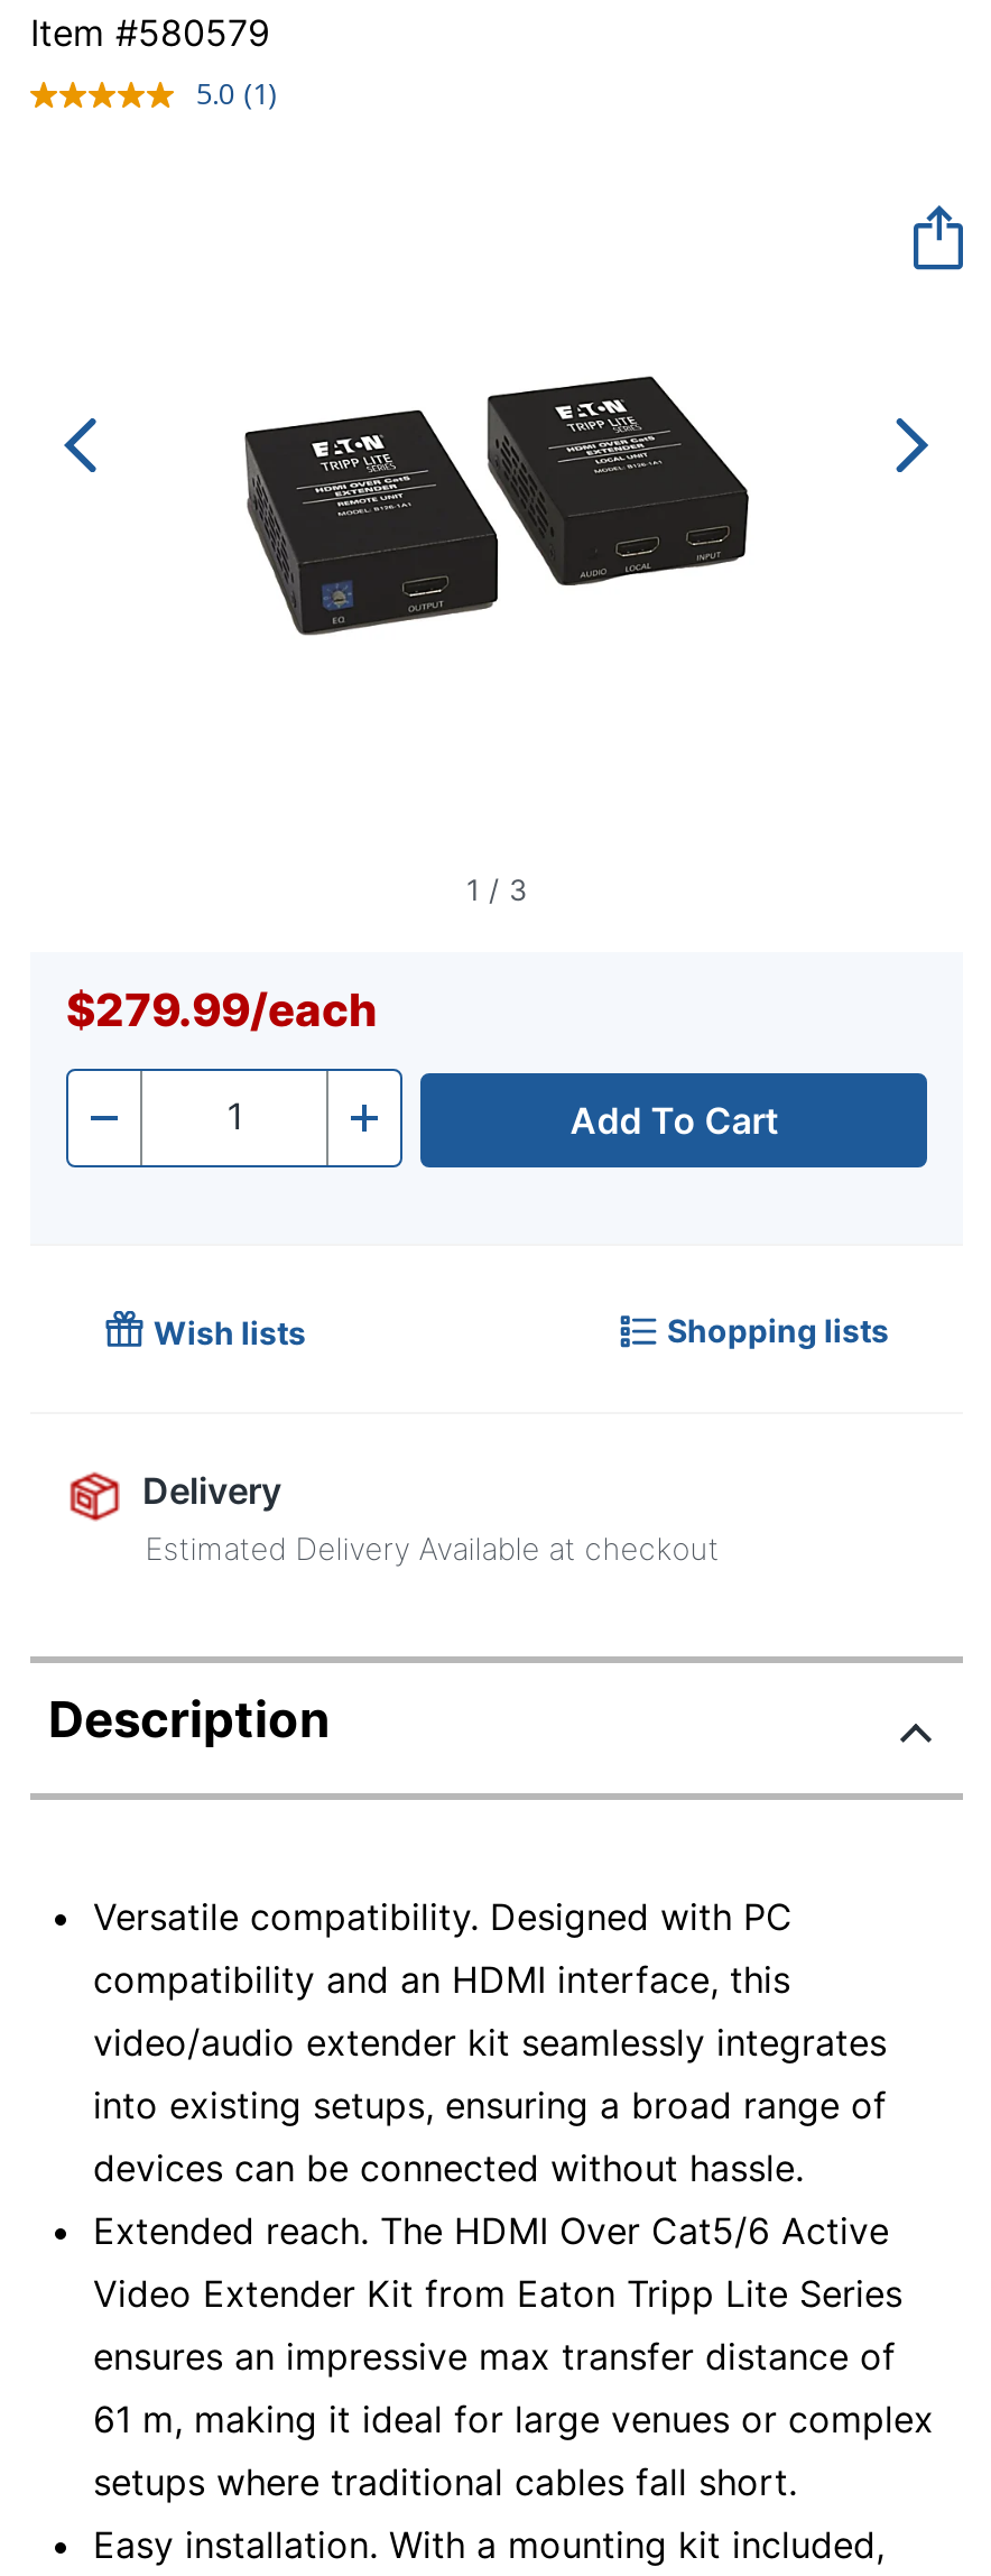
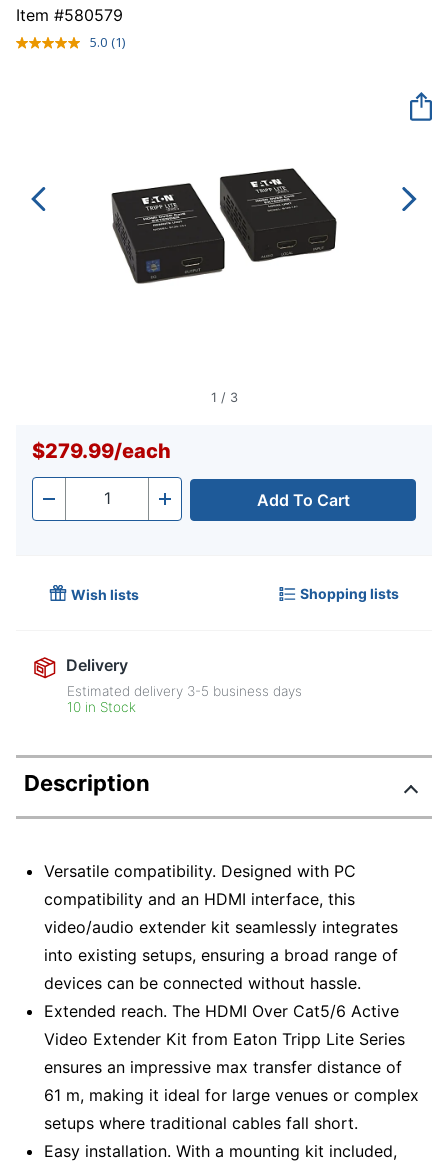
- Estimated Delivery Available at checkout
+ Estimated delivery 3-5 business days
+ 10 in Stock
